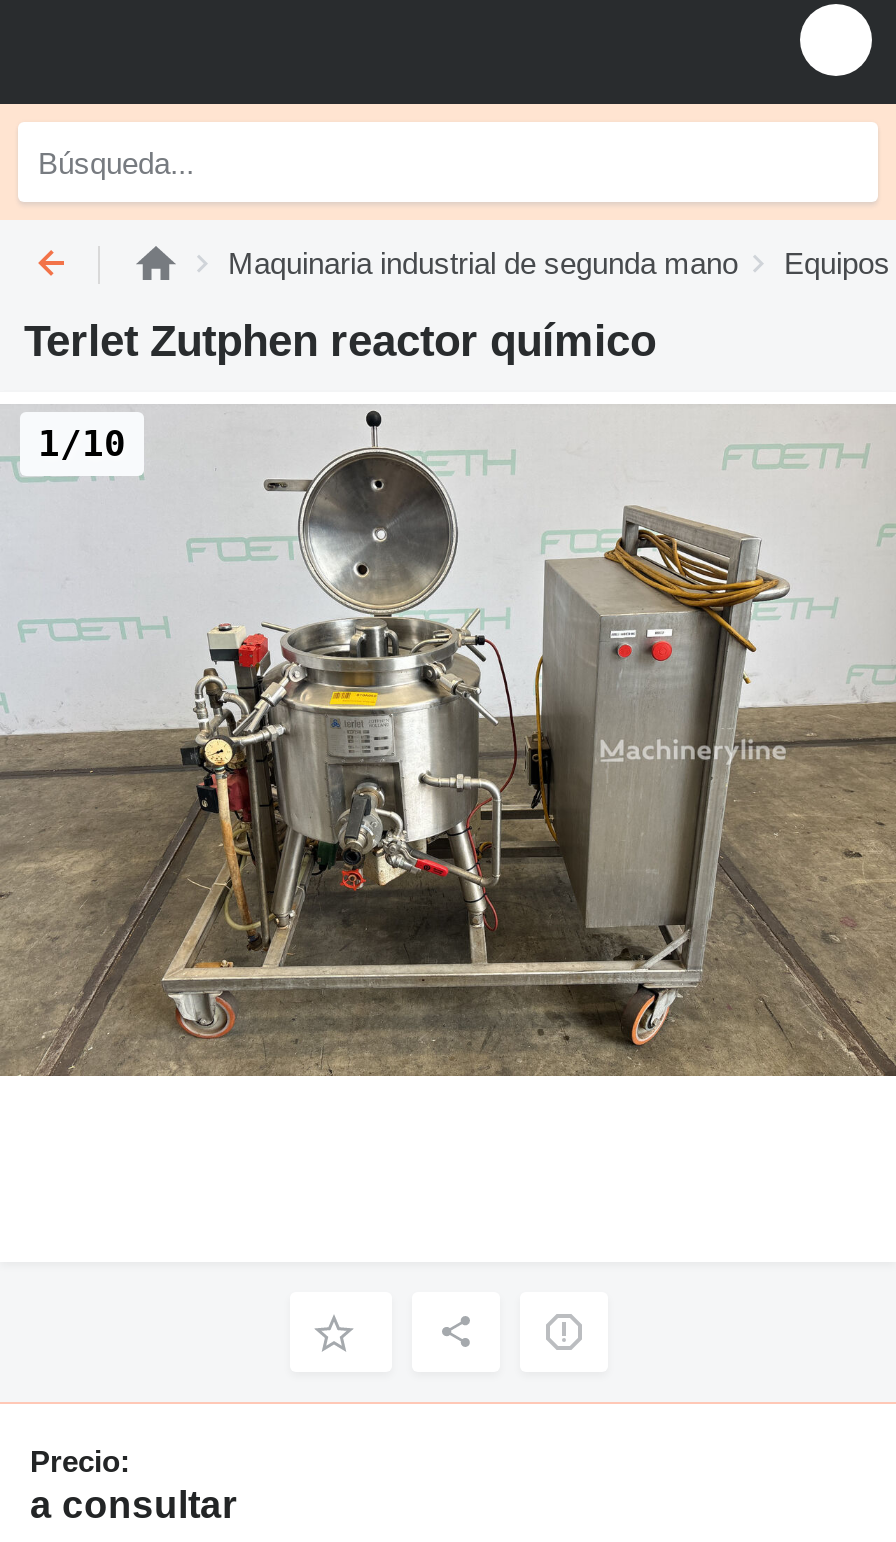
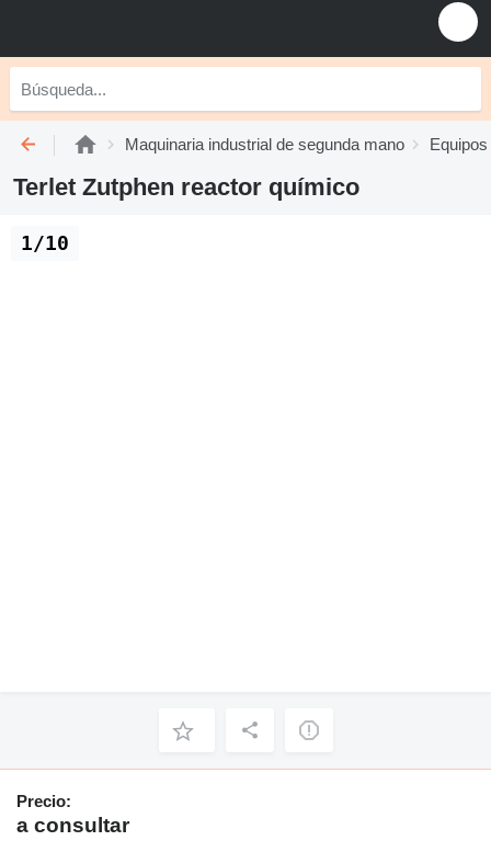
- [image]
